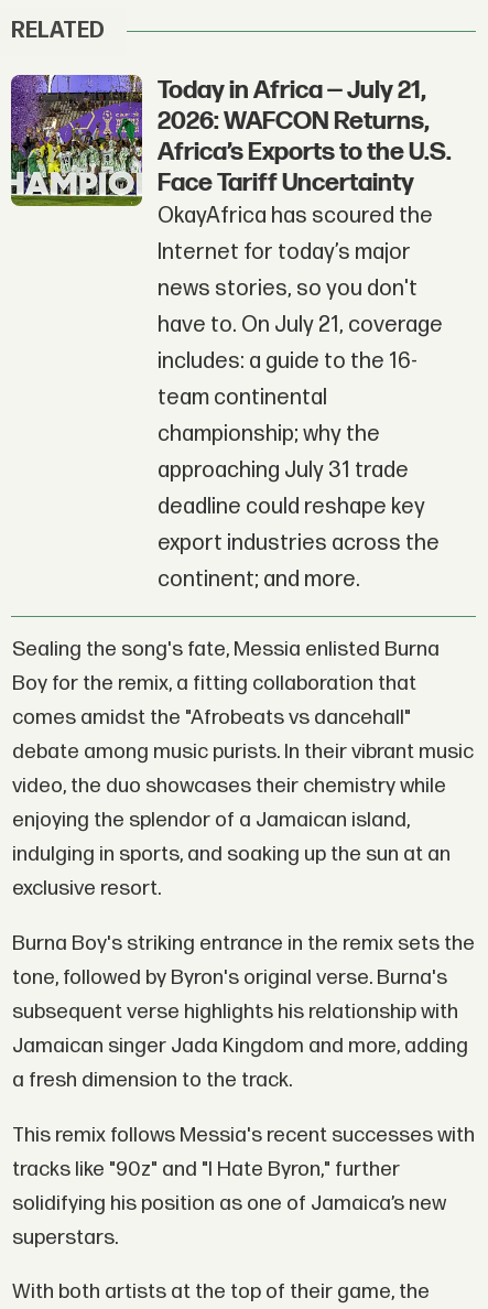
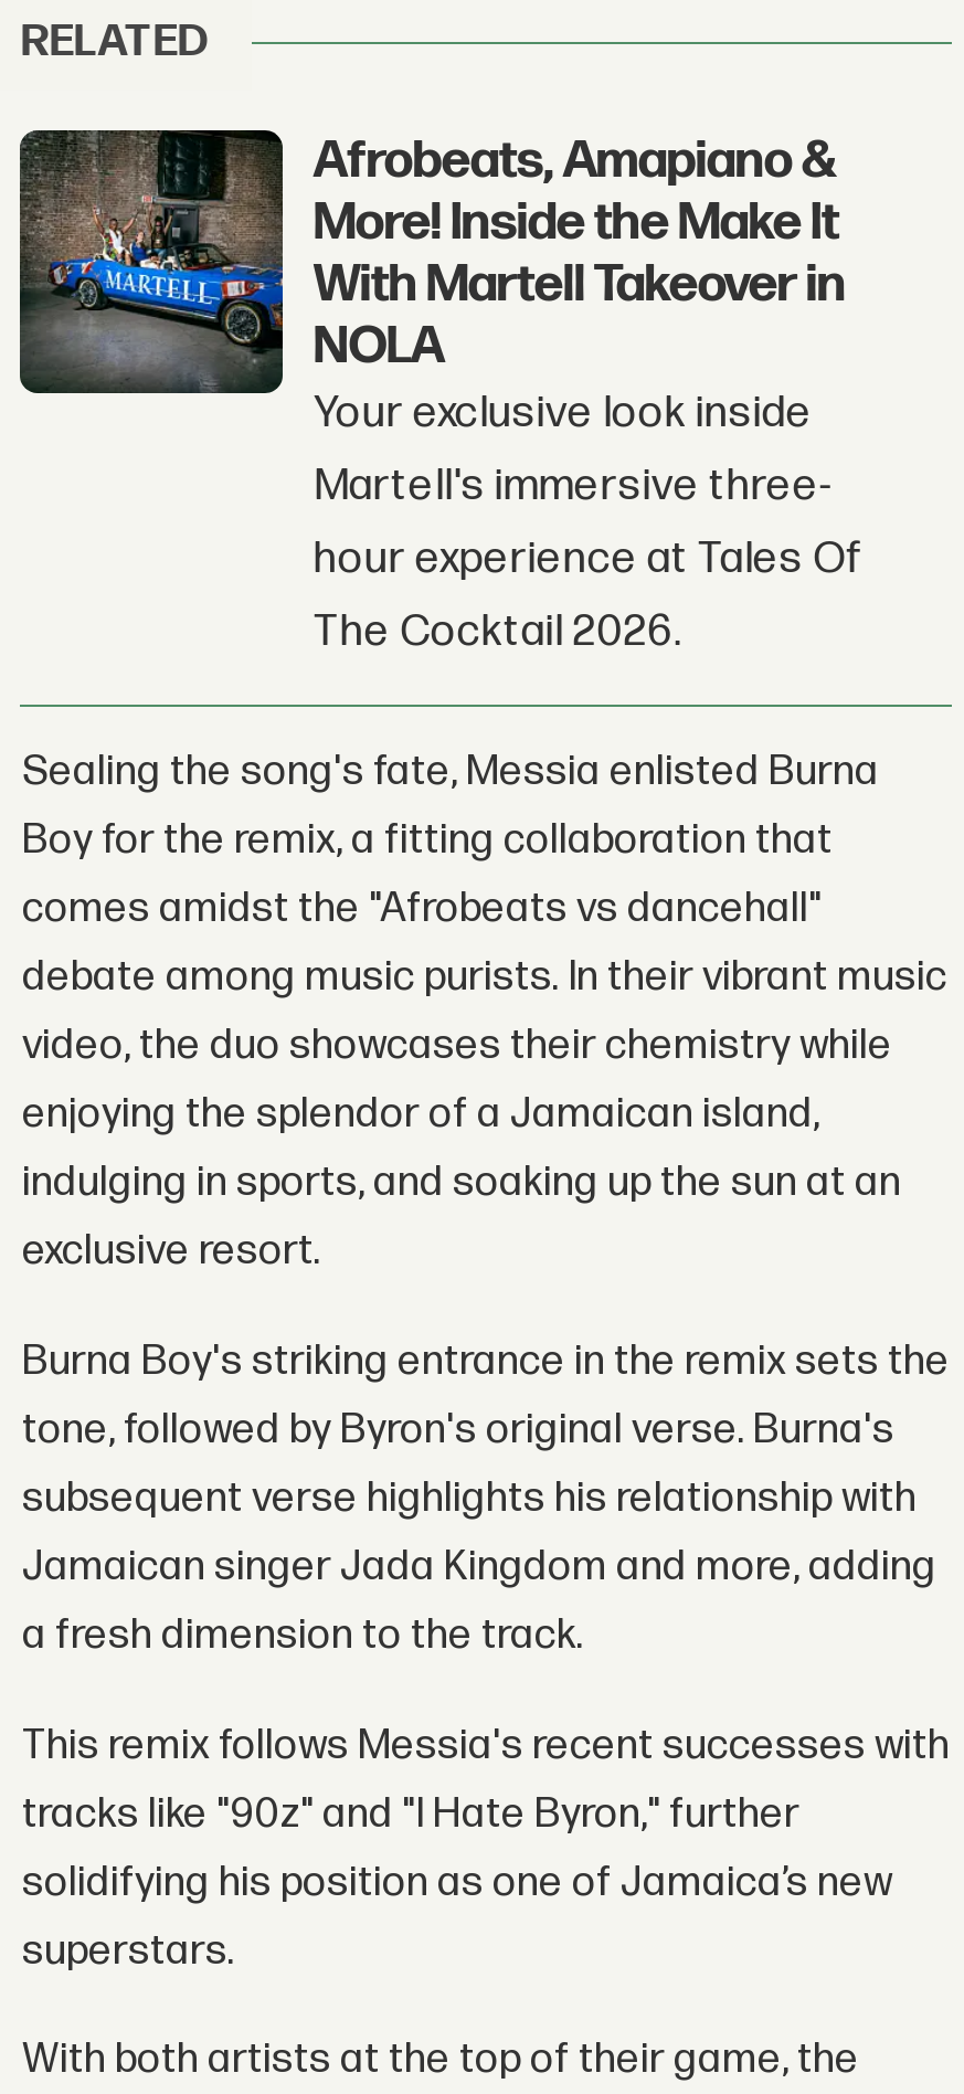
- [image]
- Today in Africa — July 21,
- 2026: WAFCON Returns,
- Africa’s Exports to the U.S.
- Face Tariff Uncertainty
- OkayAfrica has scoured the
- Internet for today’s major
- news stories, so you don't
- have to. On July 21, coverage
- includes: a guide to the 16-
- team continental
- championship; why the
- approaching July 31 trade
- deadline could reshape key
- export industries across the
- continent; and more.
+ [image]
+ Afrobeats, Amapiano &
+ More! Inside the Make It
+ With Martell Takeover in
+ NOLA
+ Your exclusive look inside
+ Martell's immersive three-
+ hour experience at Tales Of
+ The Cocktail 2026.
